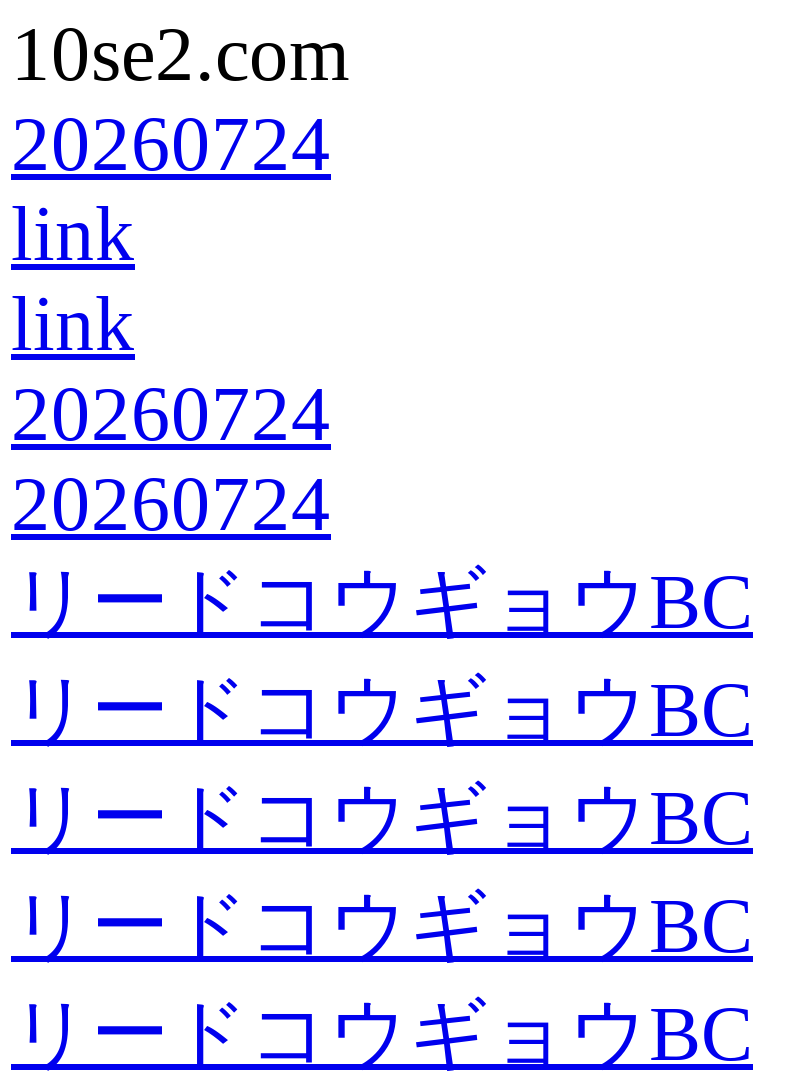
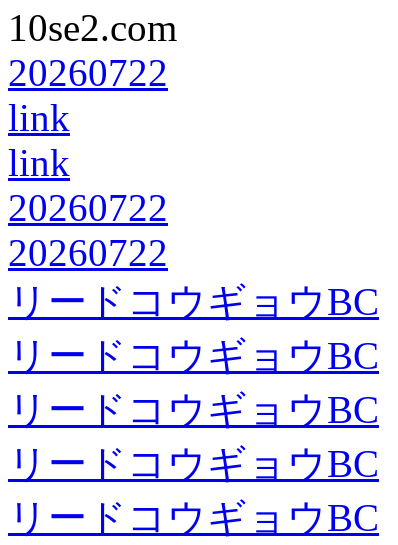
- 20260724
+ 20260722

- 20260724
+ 20260722

- 20260724
+ 20260722
